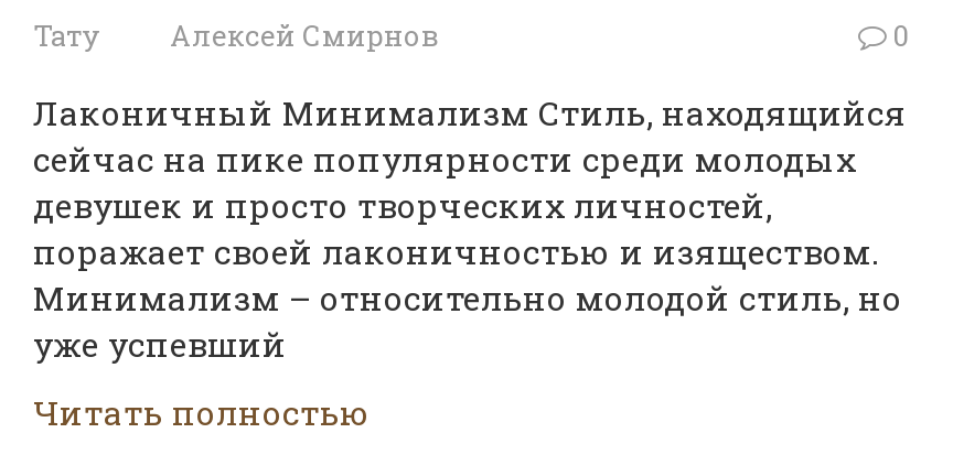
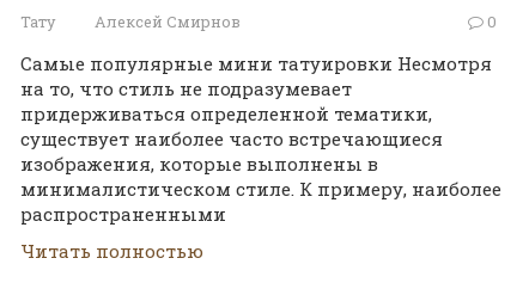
- Лаконичный Минимализм Стиль, находящийся
- сейчас на пике популярности среди молодых
- девушек и просто творческих личностей,
- поражает своей лаконичностью и изяществом.
- Минимализм – относительно молодой стиль, но
- уже успевший
+ Самые популярные мини татуировки Несмотря
+ на то, что стиль не подразумевает
+ придерживаться определенной тематики,
+ существует наиболее часто встречающиеся
+ изображения, которые выполнены в
+ минималистическом стиле. К примеру, наиболее
+ распространенными
